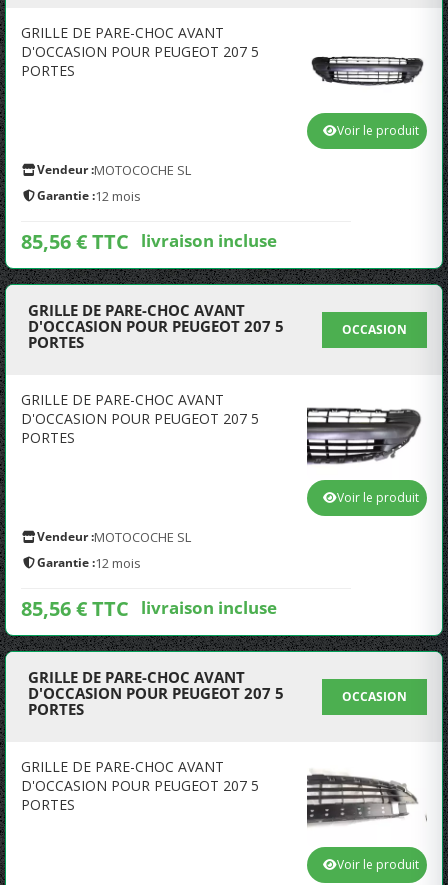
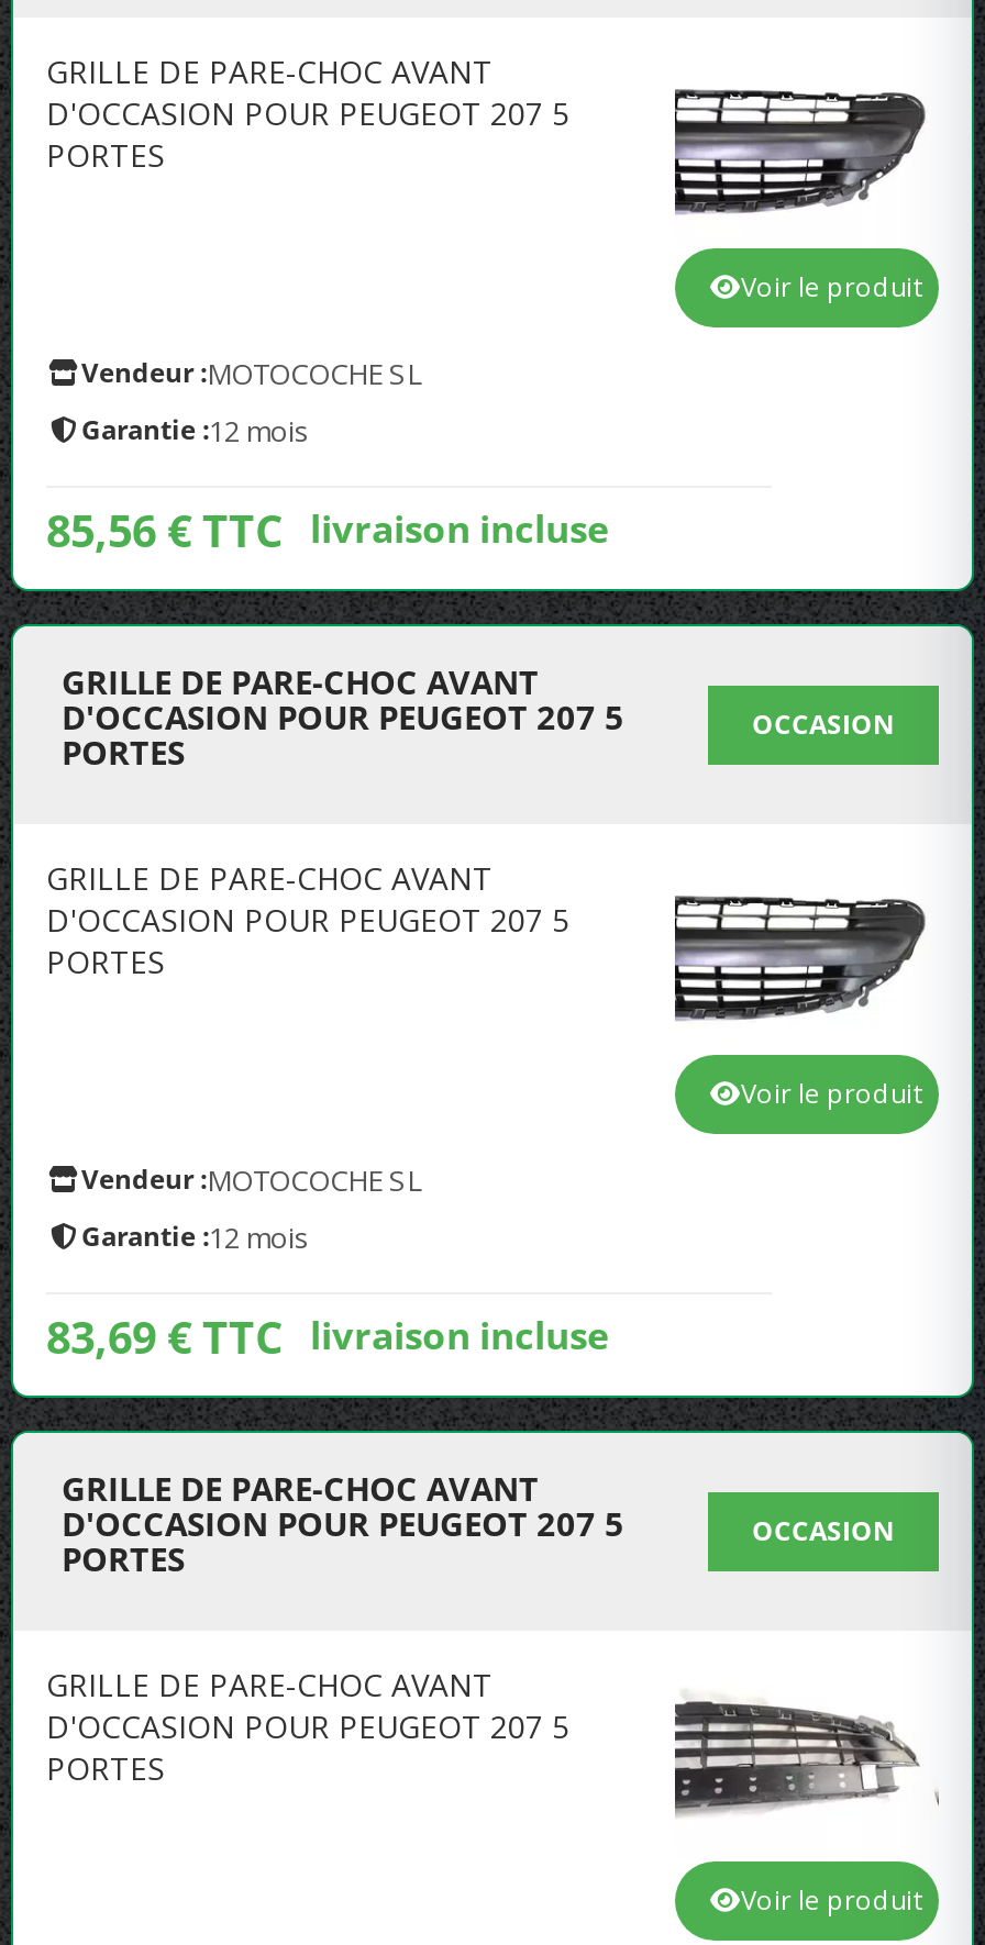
- [image]
+ [image]

- 85,56 € TTC livraison incluse
+ 83,69 € TTC livraison incluse
